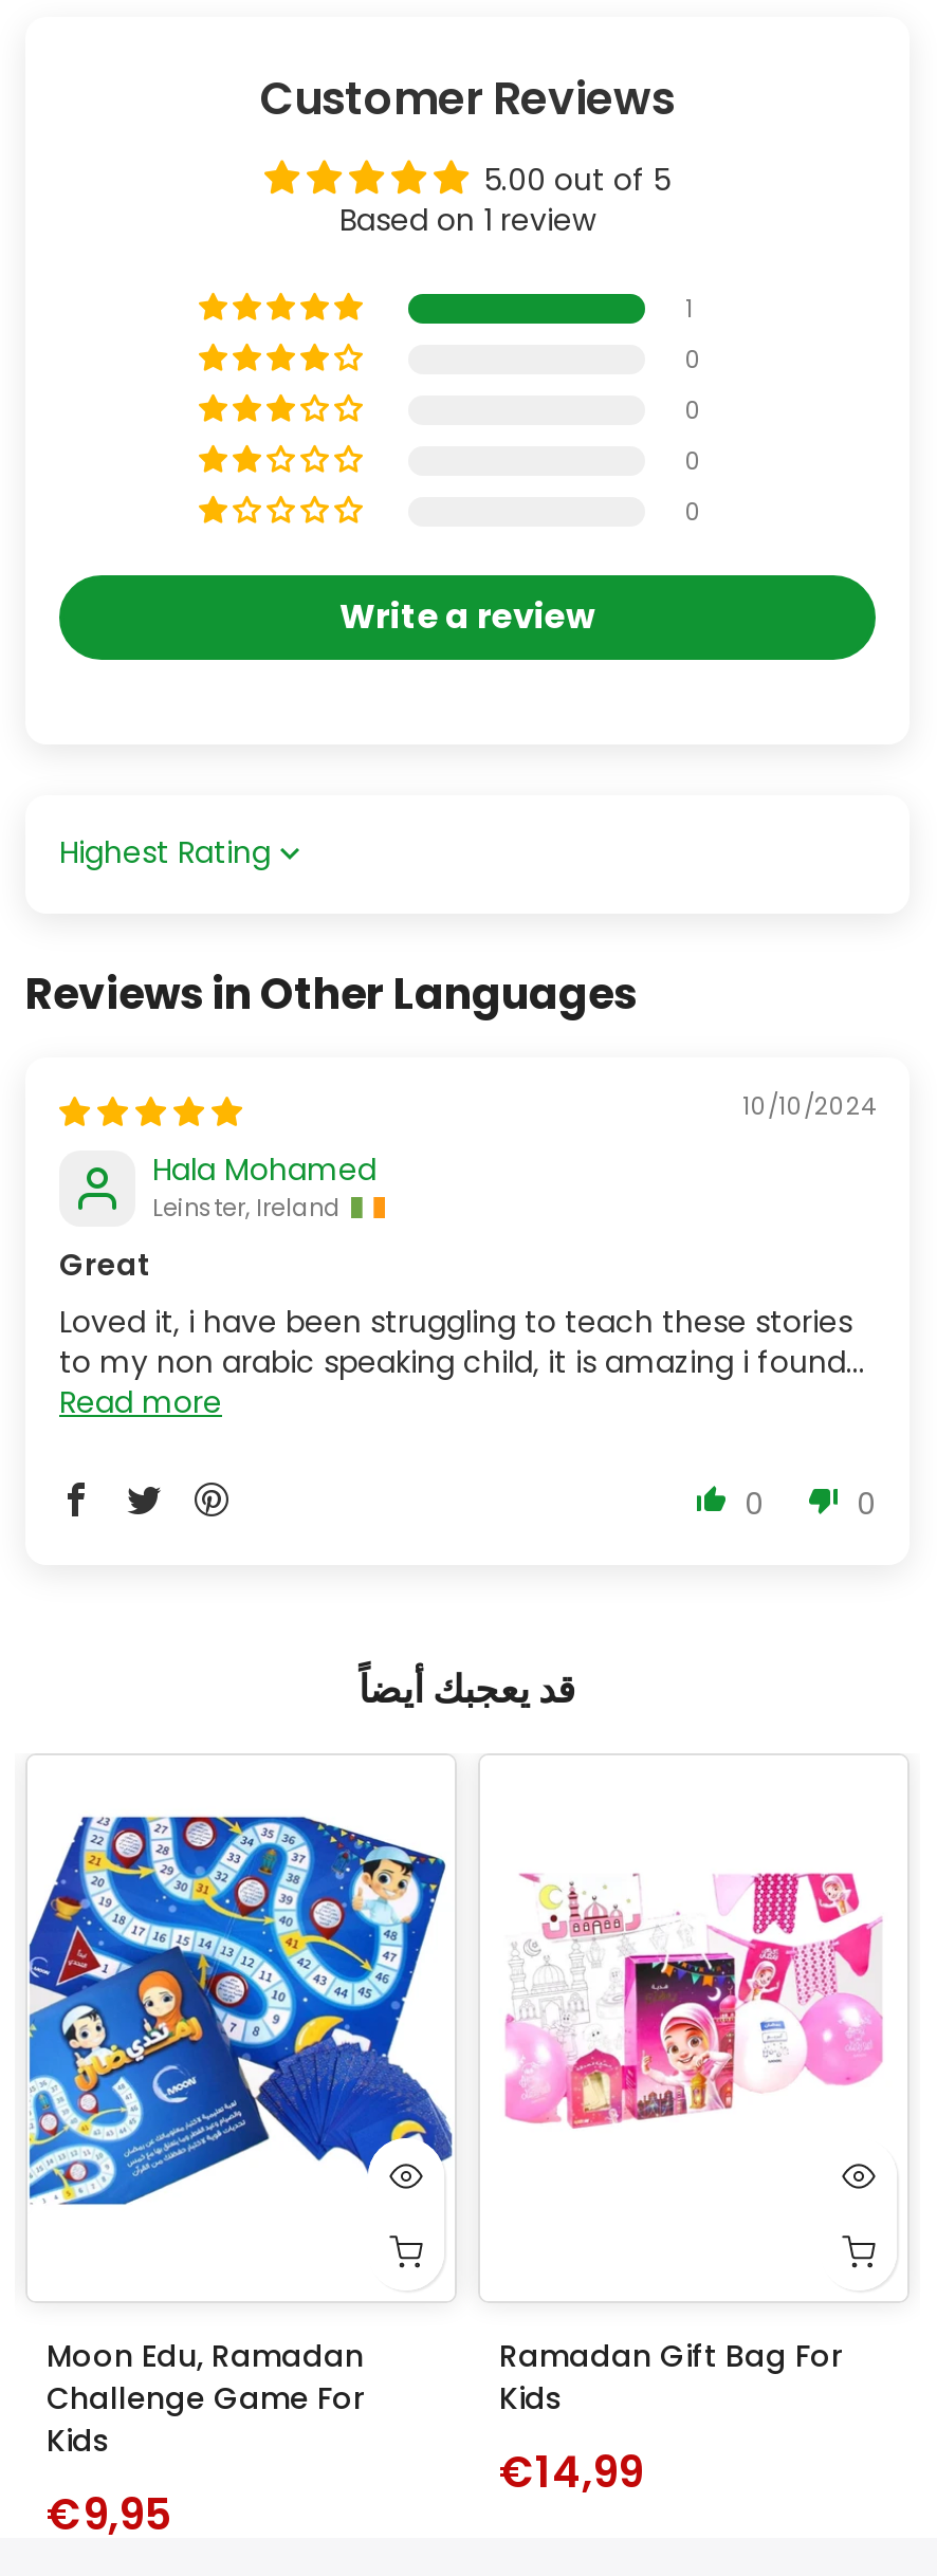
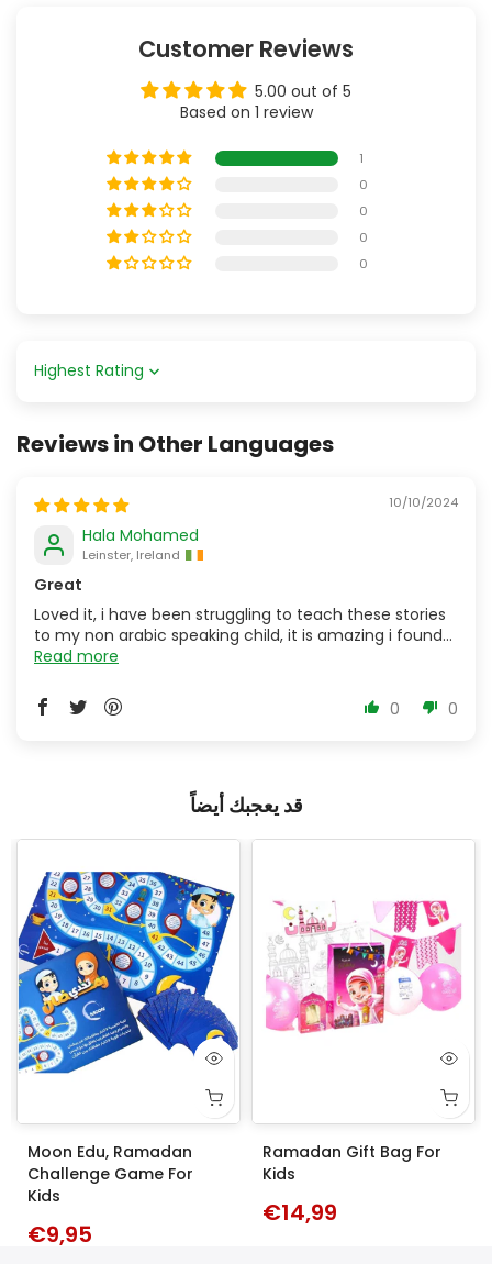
- Write a review
